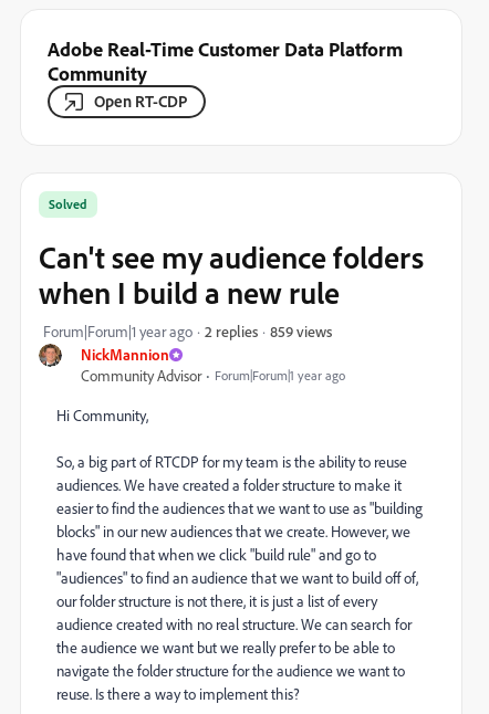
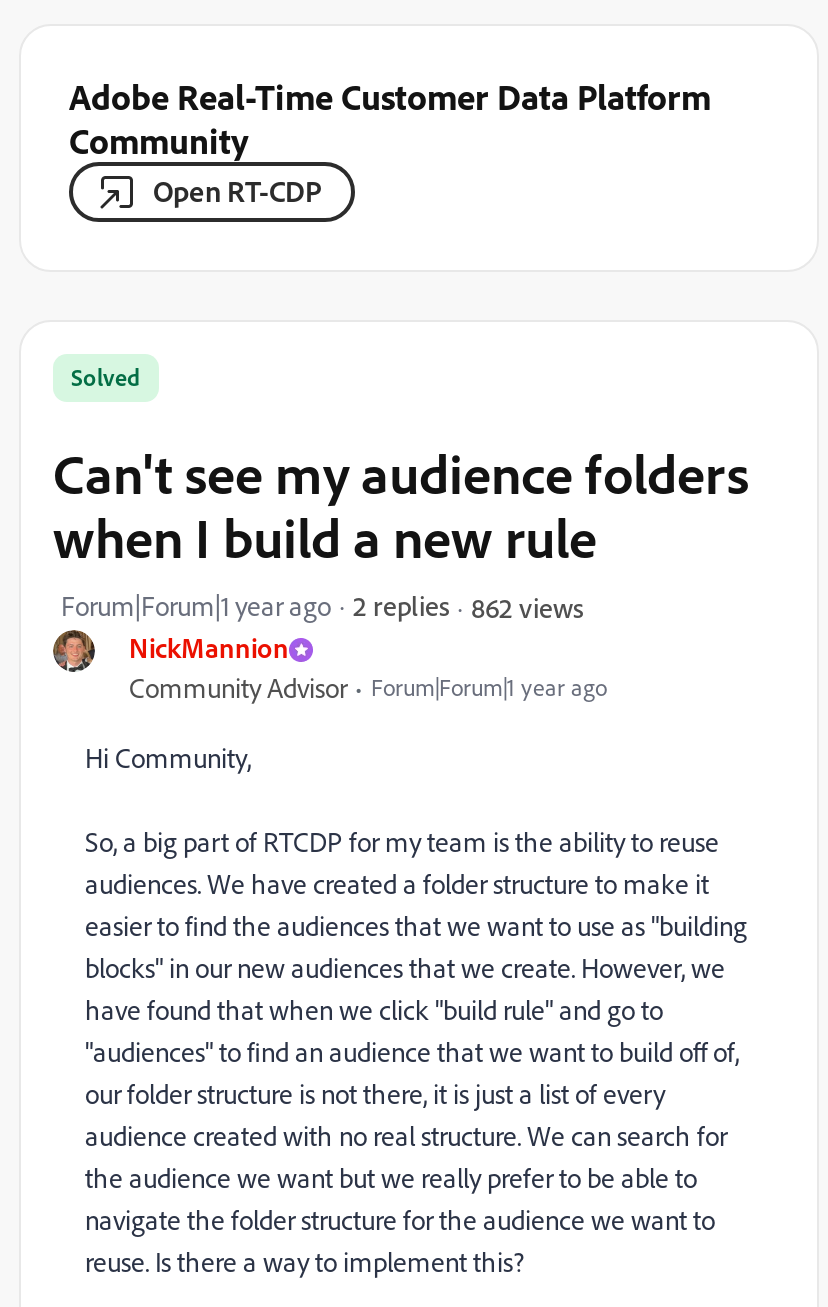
- 859 views
+ 862 views
